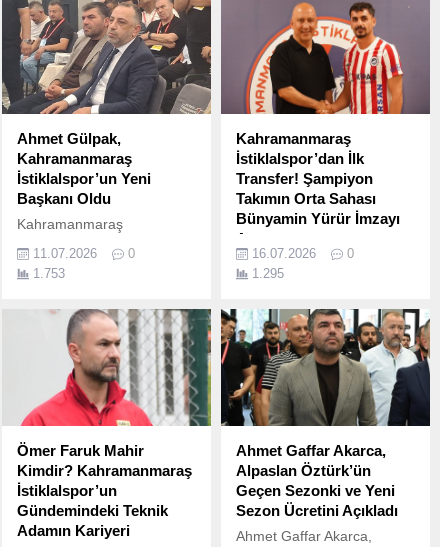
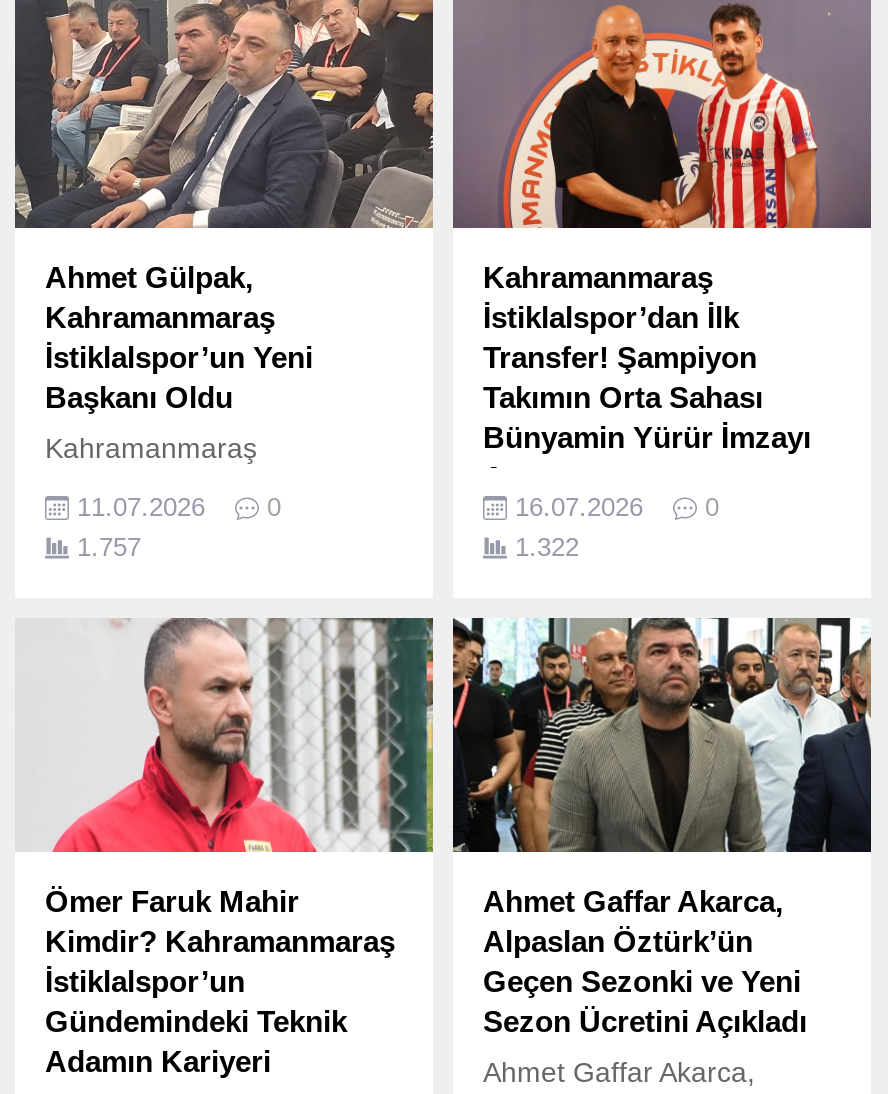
- 1.753
+ 1.757

- 1.295
+ 1.322
